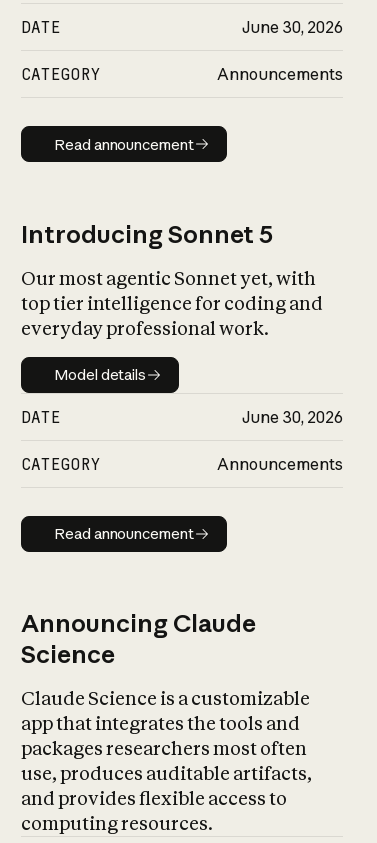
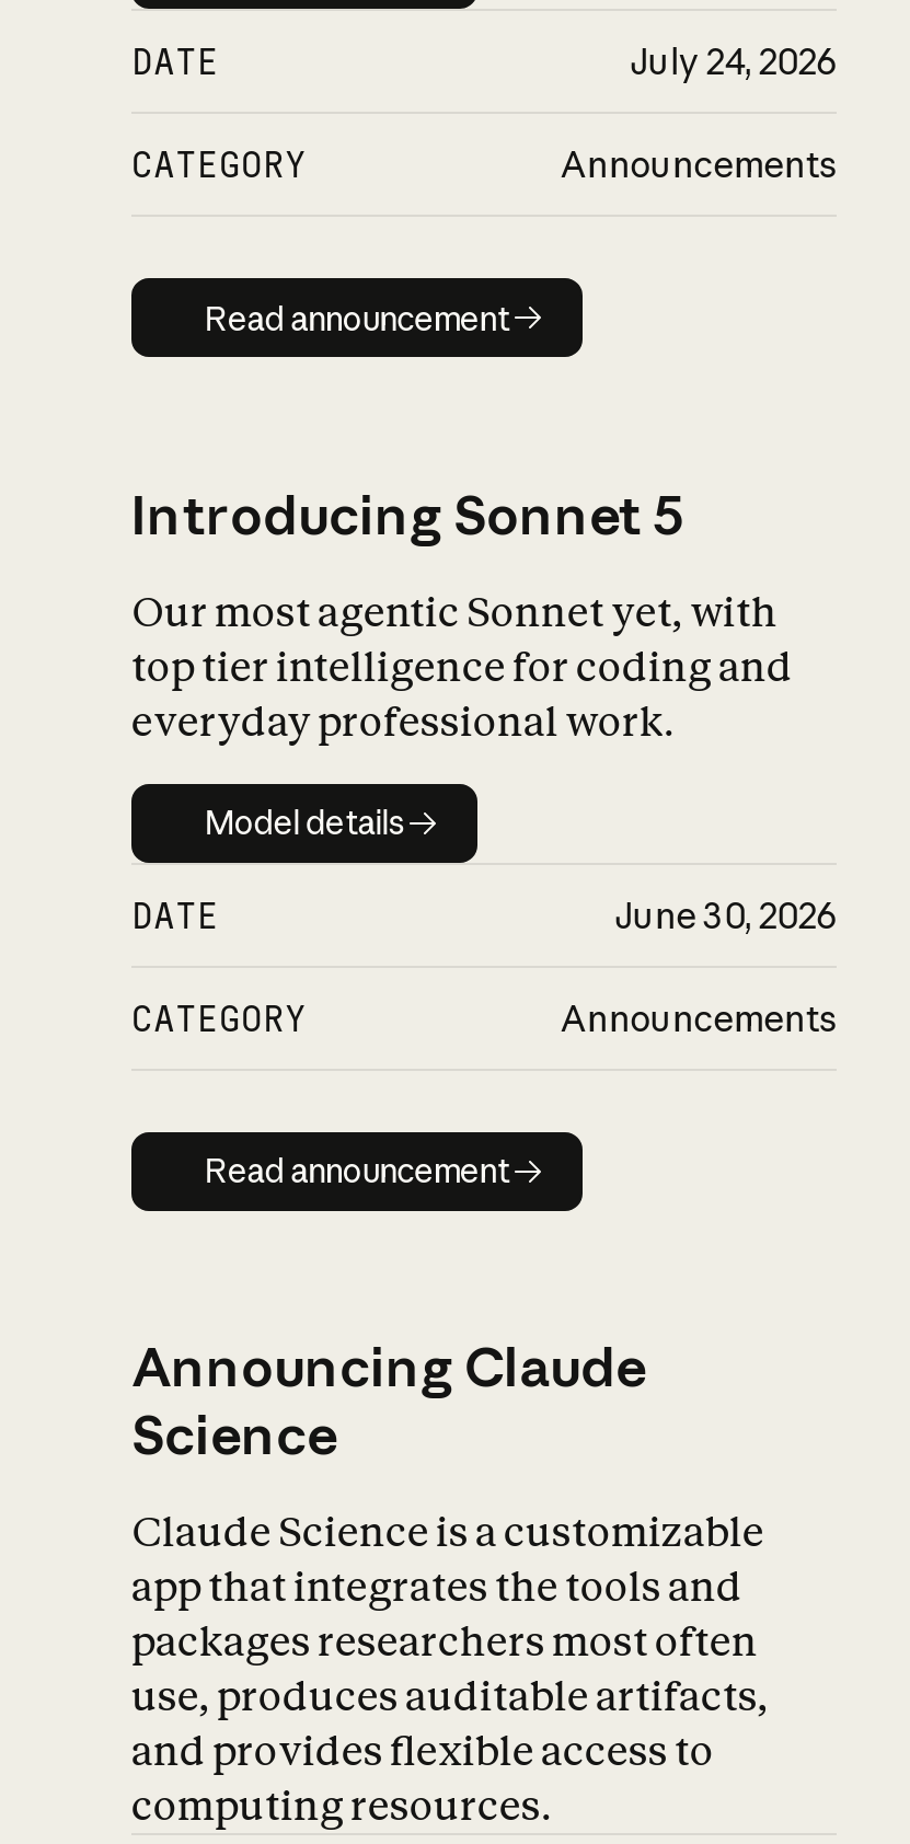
- June 30, 2026
+ July 24, 2026
